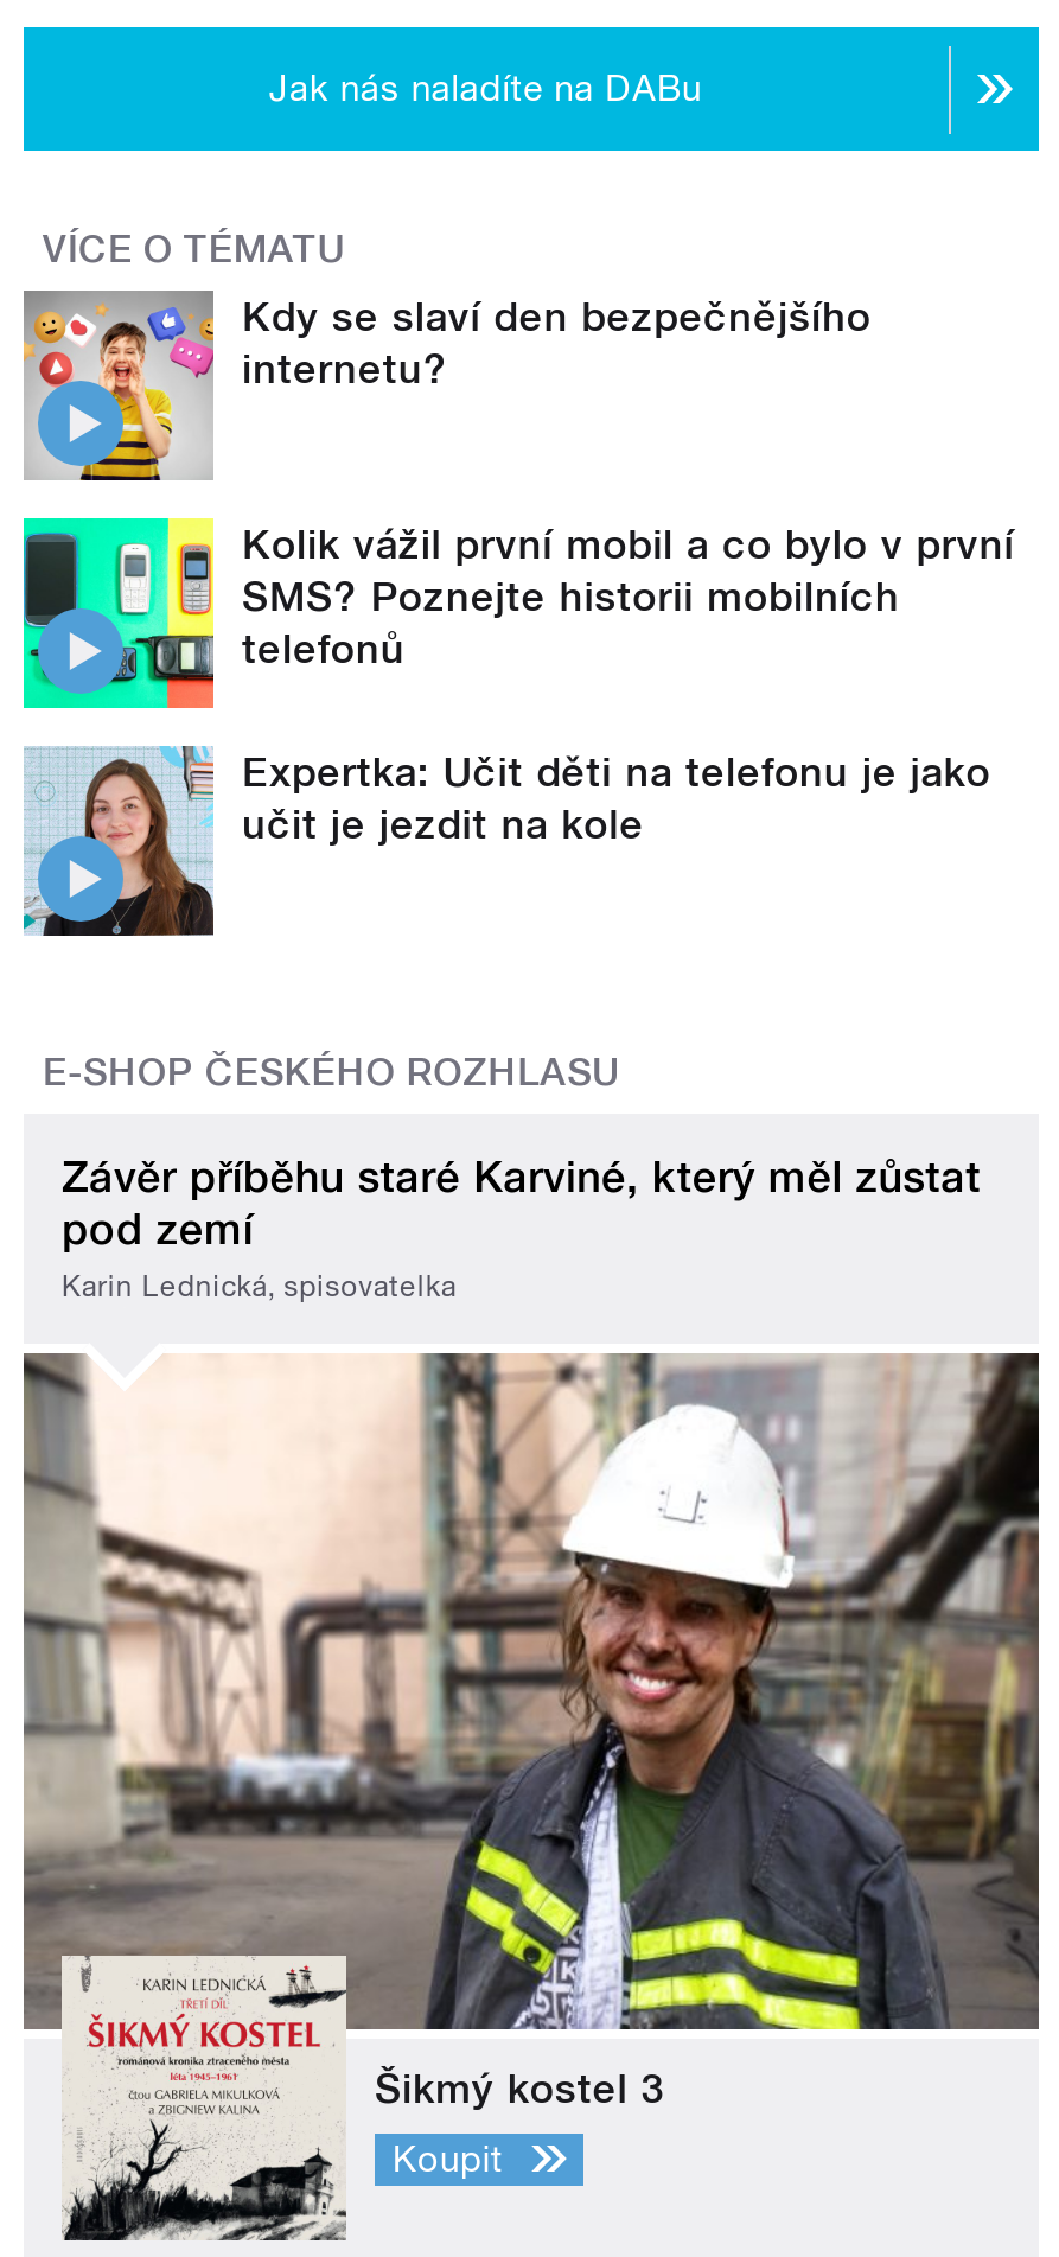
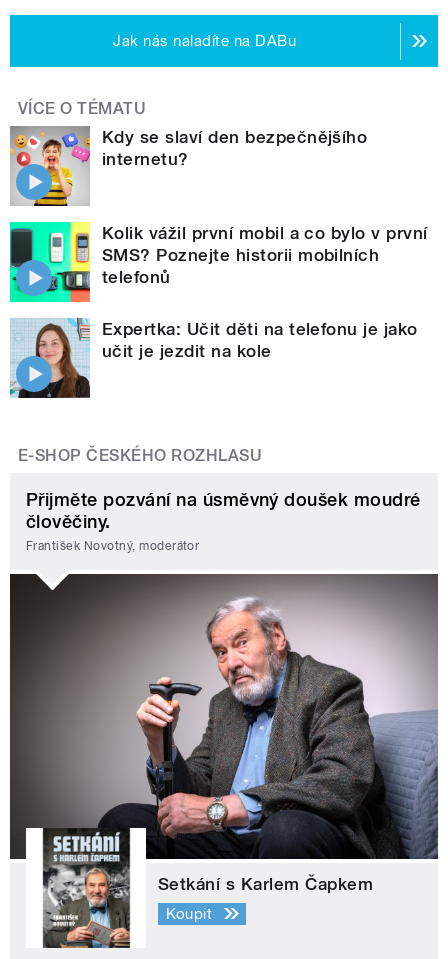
- Závěr příběhu staré Karviné, který měl zůstat
- pod zemí
- Karin Lednická, spisovatelka
+ Přijměte pozvání na úsměvný doušek moudré
+ člověčiny.
+ František Novotný, moderátor

- [image]
- Šikmý kostel 3
+ [image]
+ Setkání s Karlem Čapkem
